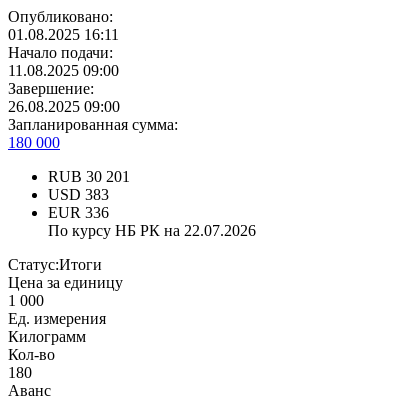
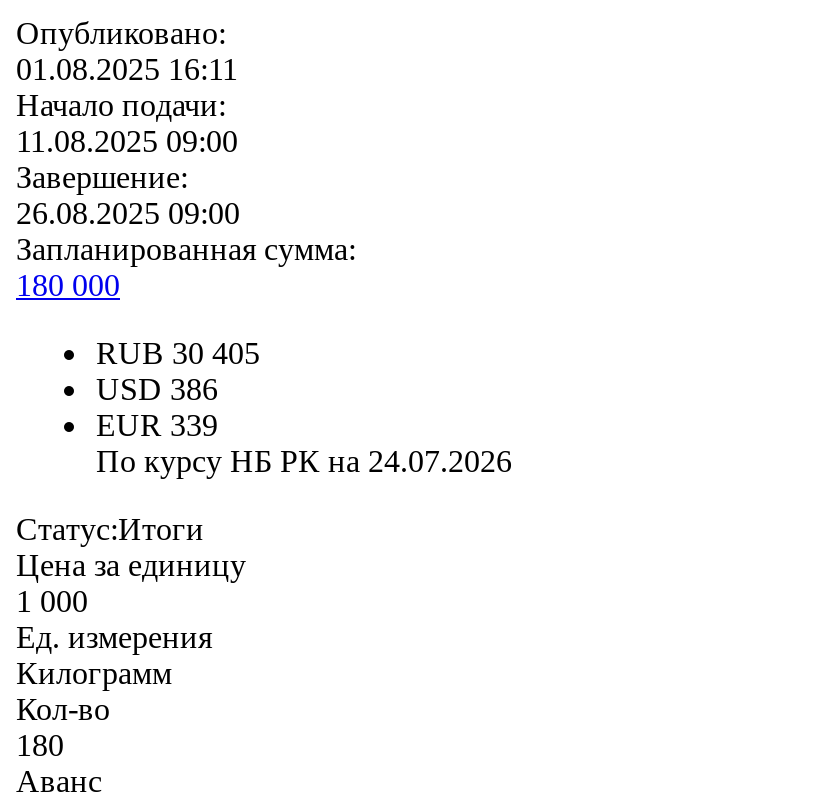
- RUB 30 201
+ RUB 30 405

- USD 383
+ USD 386

- EUR 336
+ EUR 339

- По курсу НБ РК на 22.07.2026
+ По курсу НБ РК на 24.07.2026
